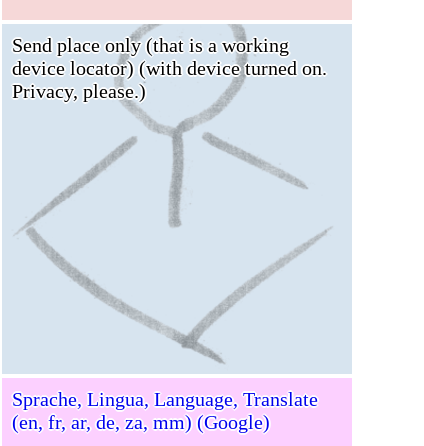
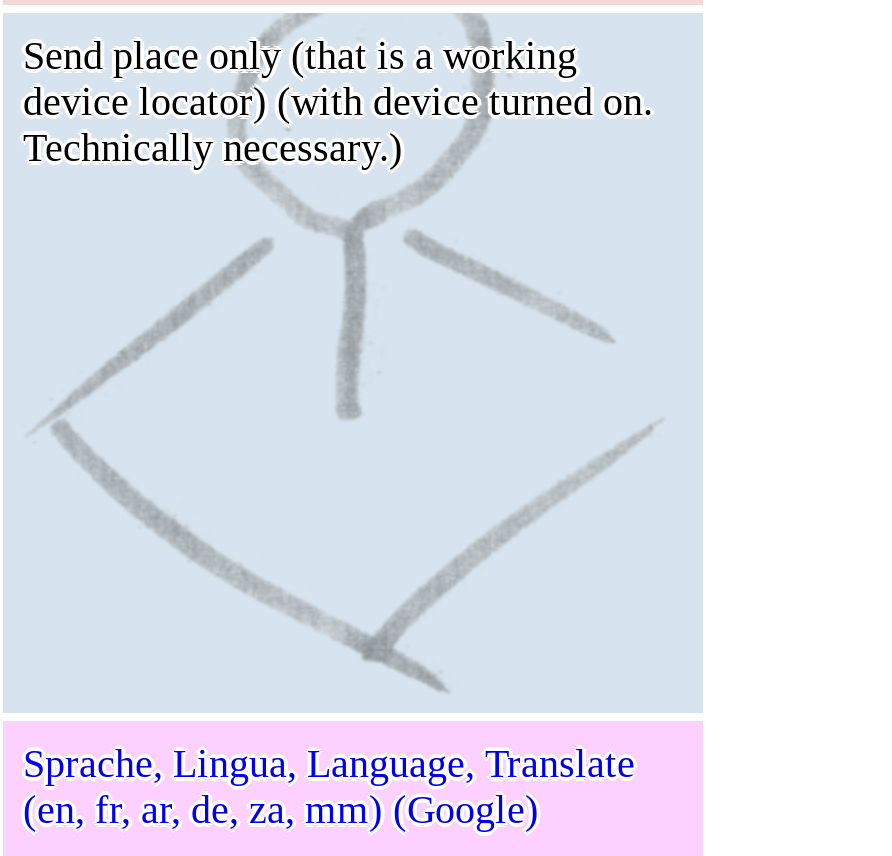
- Privacy, please.)
+ Technically necessary.)
